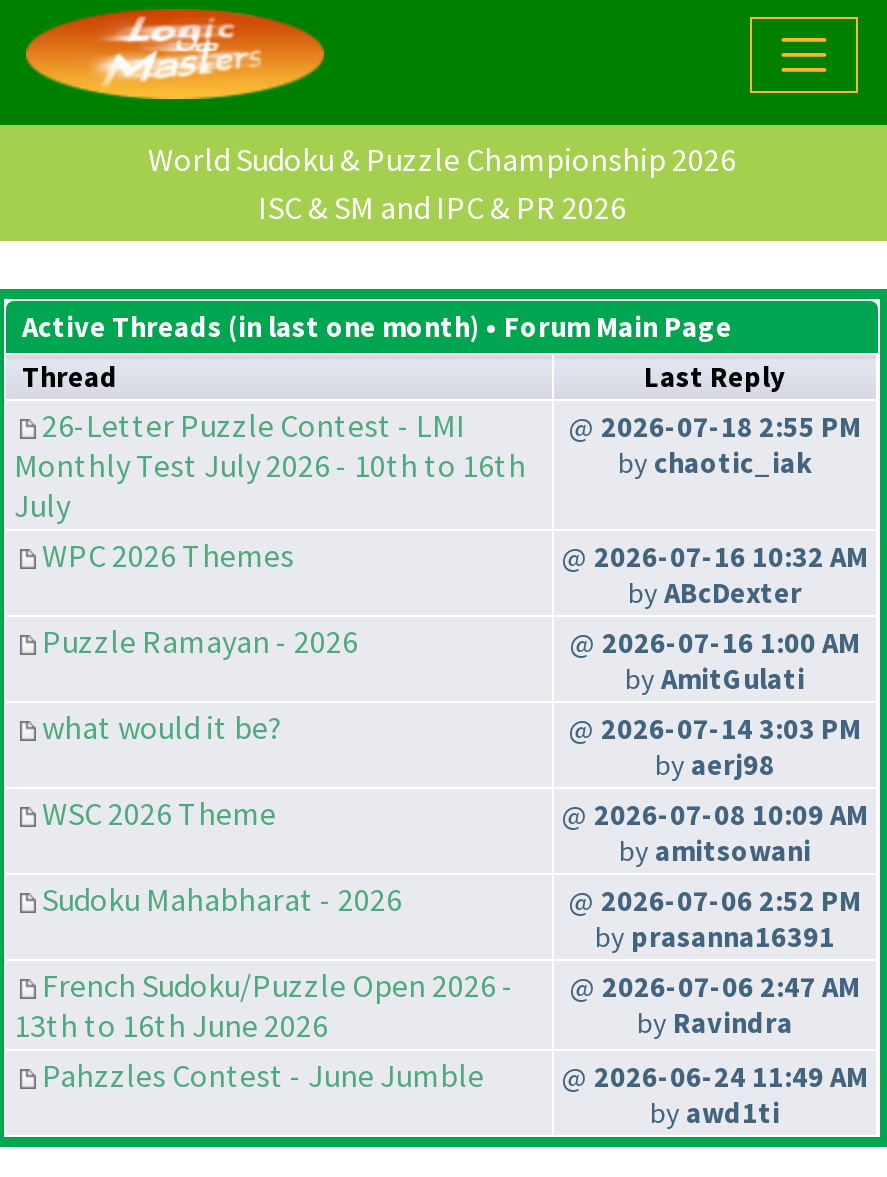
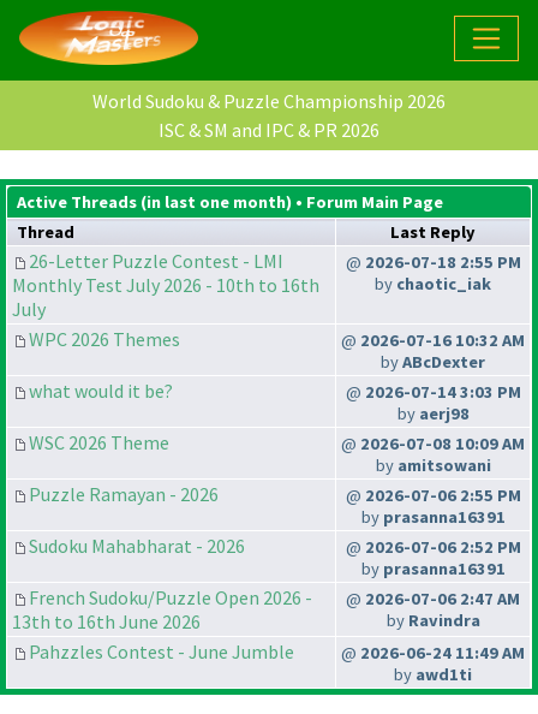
moved down: Puzzle Ramayan - 2026

- @ 2026-07-16 1:00 AM
- by AmitGulati

moved up: what would it be? | @ 2026-07-14 3:03 PM | by aerj98 | WSC 2026 Theme | @ 2026-07-08 10:09 AM | by amitsowani

+ @ 2026-07-06 2:55 PM
+ by prasanna16391
